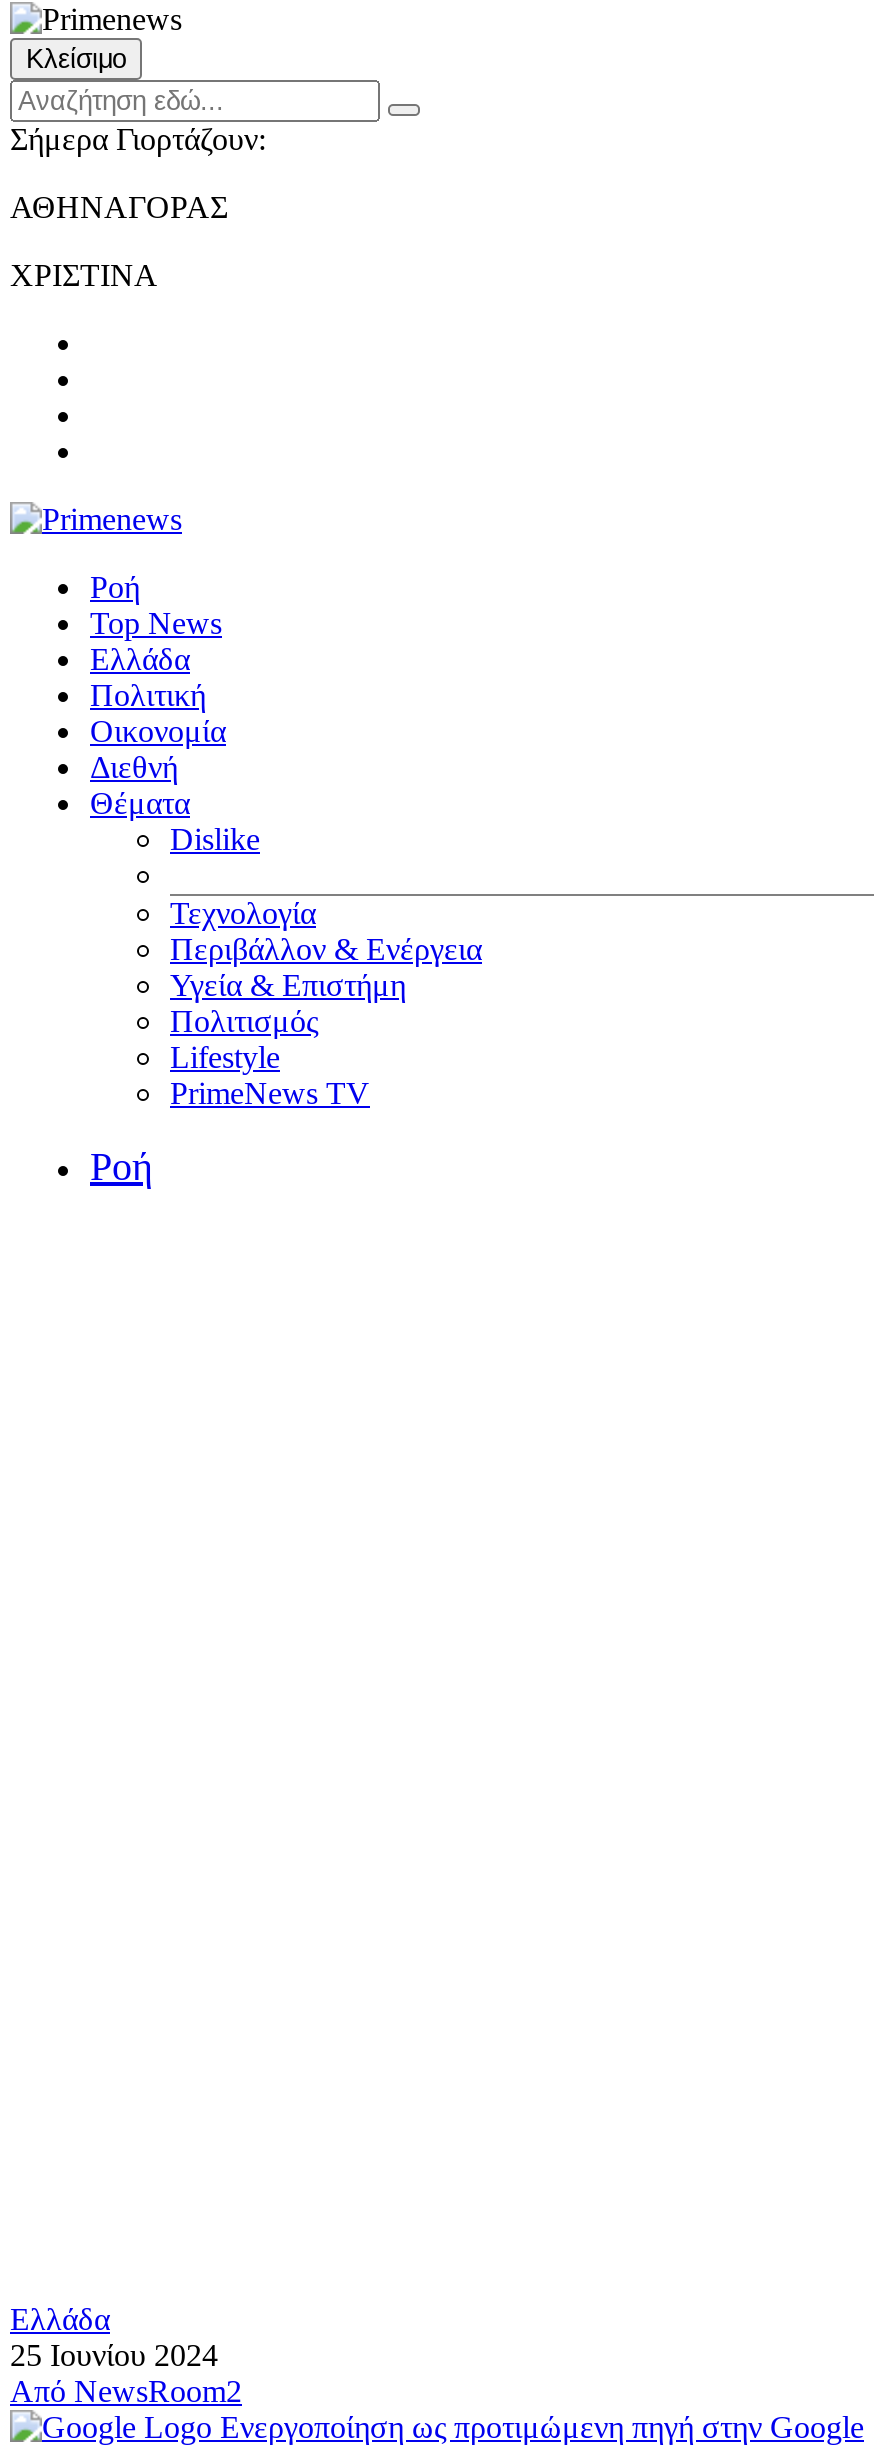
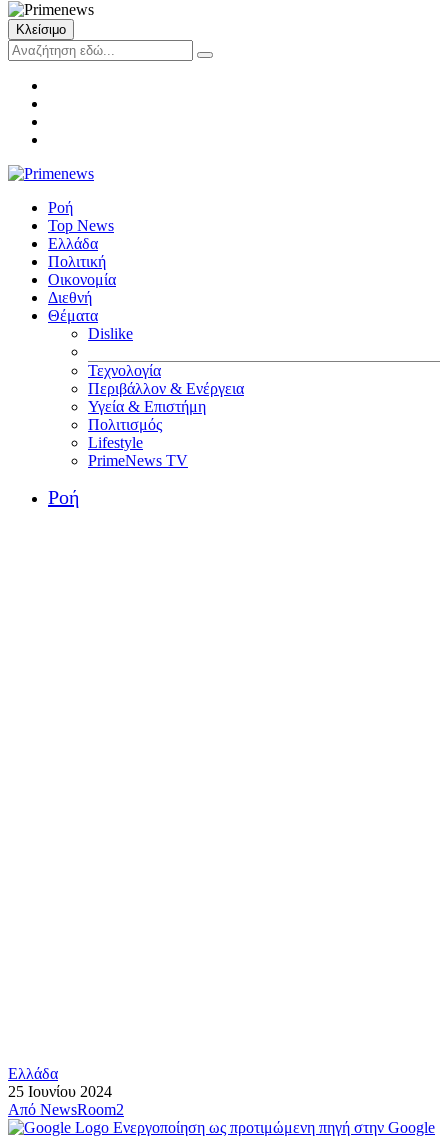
- Σήμερα Γιορτάζουν:
- ΑΘΗΝΑΓΟΡΑΣ
- ΧΡΙΣΤΙΝΑ
